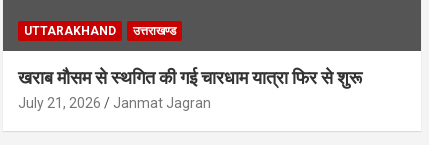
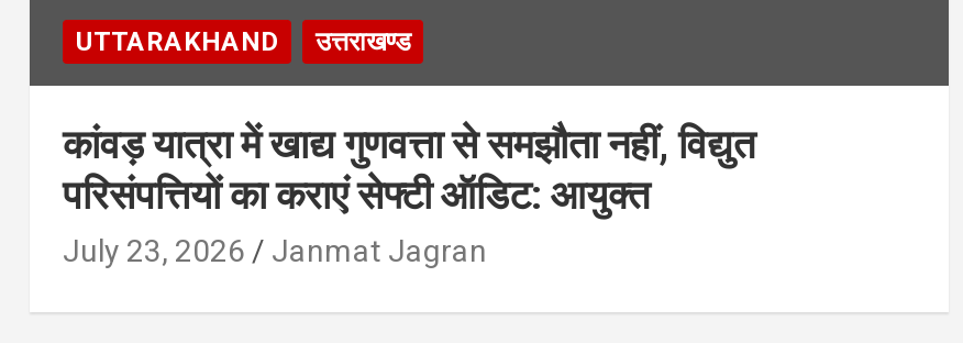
- खराब मौसम से स्थगित की गई चारधाम यात्रा फिर से शुरू
- July 21, 2026
+ कांवड़ यात्रा में खाद्य गुणवत्ता से समझौता नहीं, विद्युत
+ परिसंपत्तियों का कराएं सेफ्टी ऑडिट: आयुक्त
+ July 23, 2026
